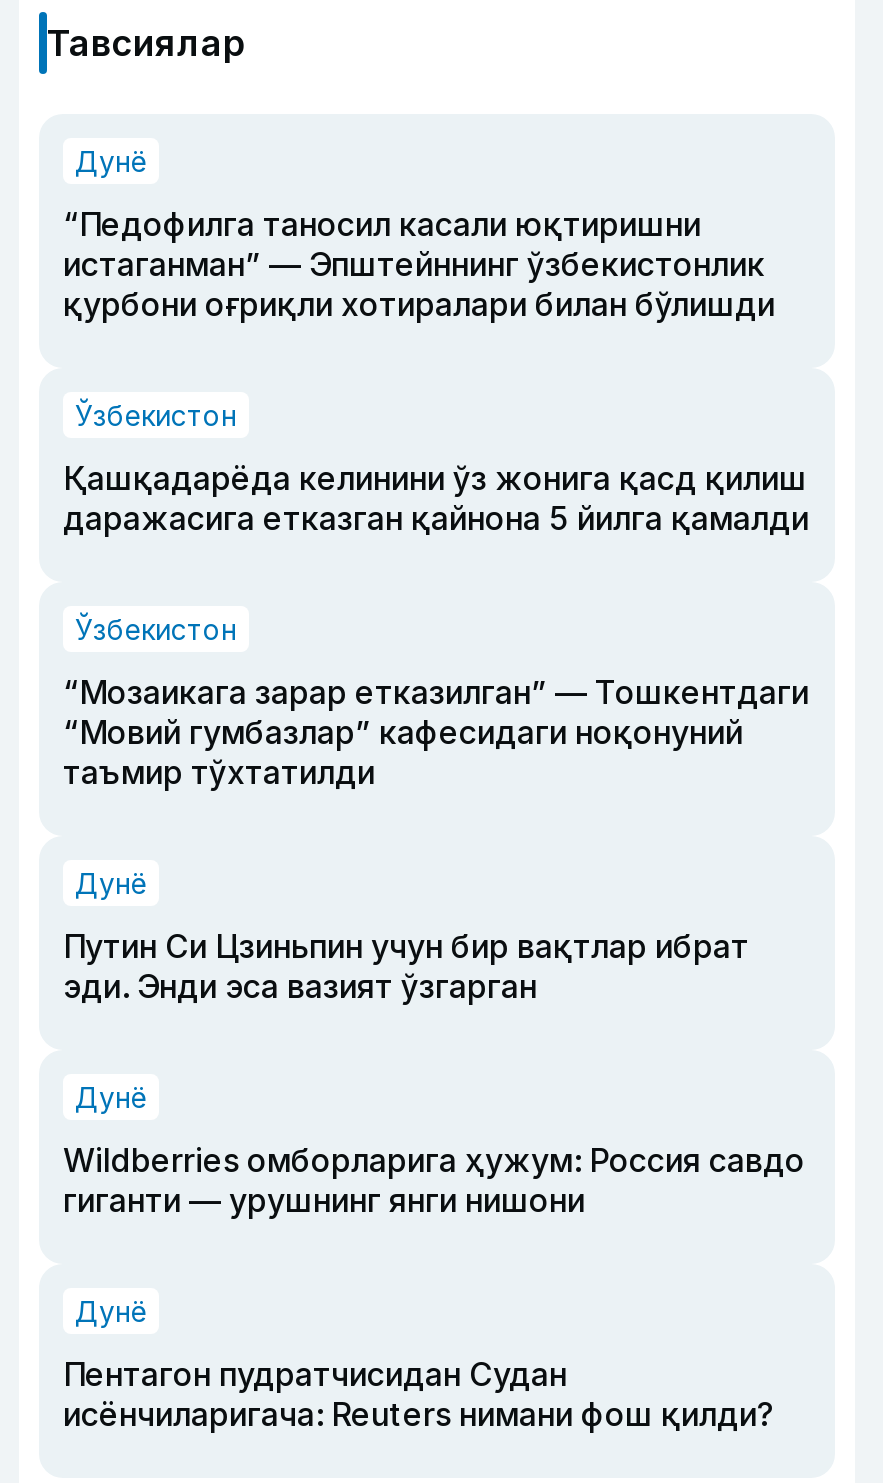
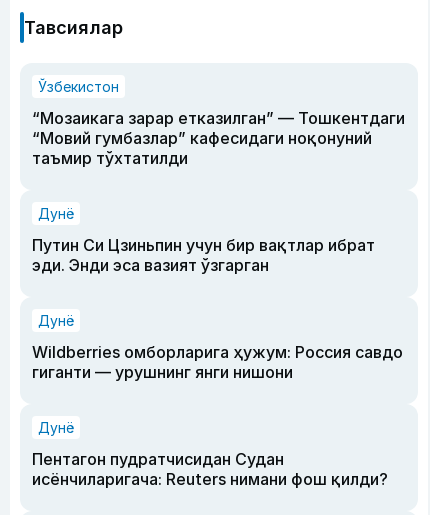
- Дунё
- “Педофилга таносил касали юқтиришни
- истаганман” — Эпштейннинг ўзбекистонлик
- қурбони оғриқли хотиралари билан бўлишди
- Ўзбекистон
- Қашқадарёда келинини ўз жонига қасд қилиш
- даражасига етказган қайнона 5 йилга қамалди
